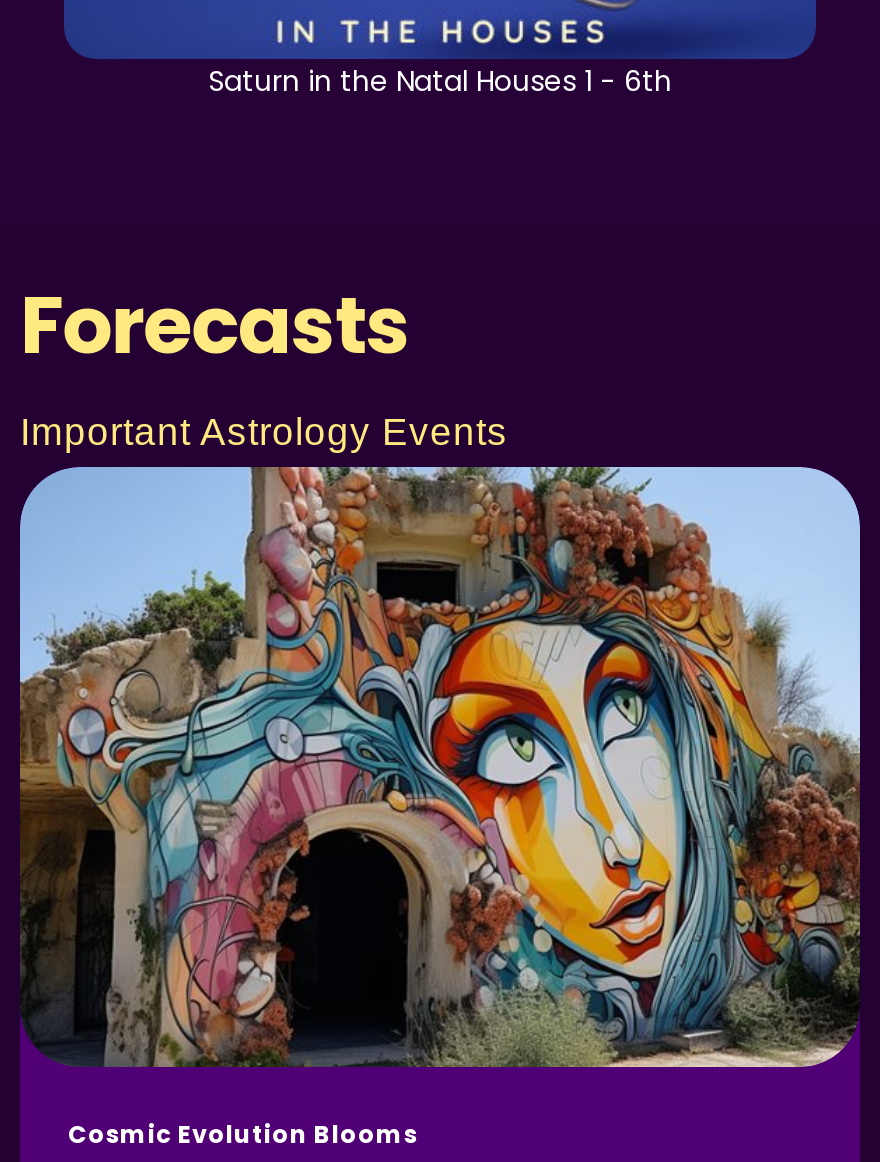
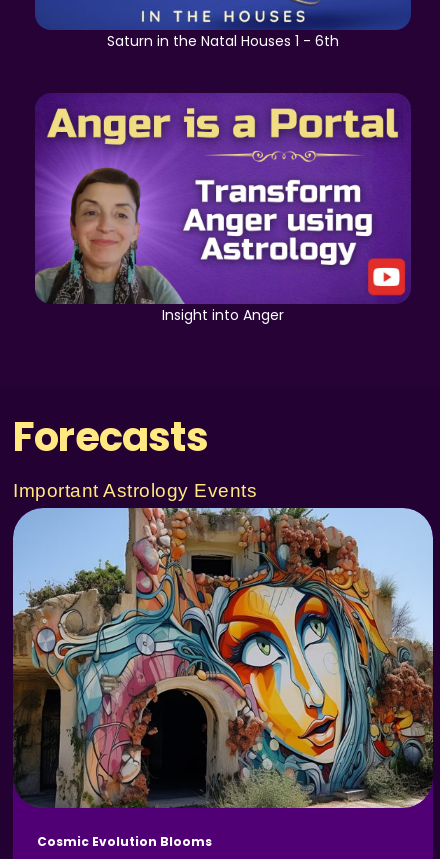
+ [image]
+ Insight into Anger
